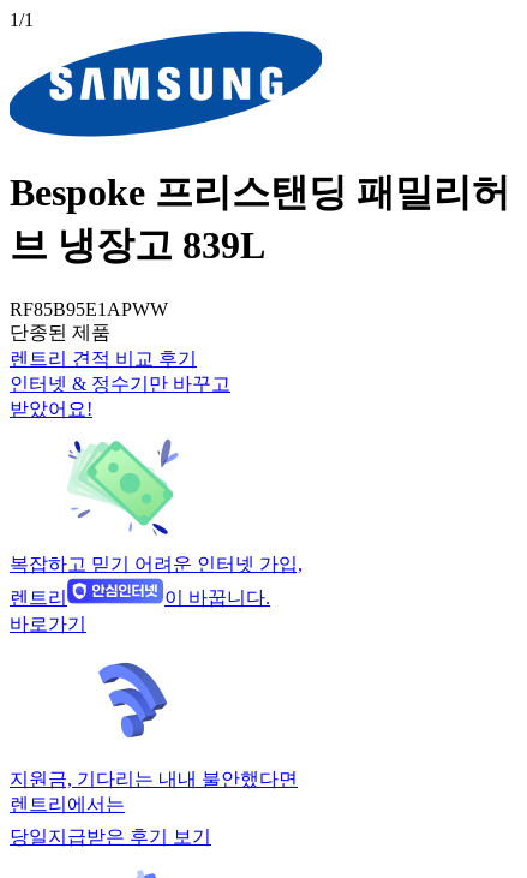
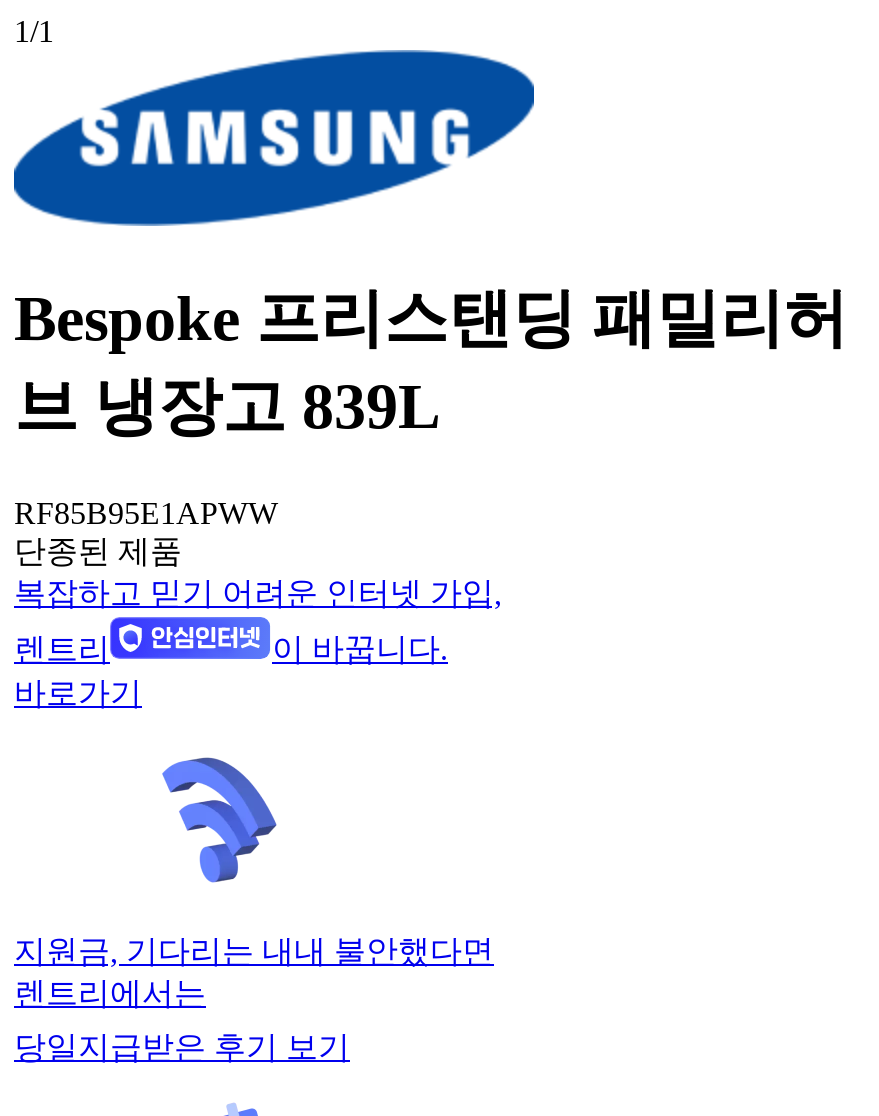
- 렌트리 견적 비교 후기
- 인터넷 & 정수기만 바꾸고
- 받았어요!

- [image]
